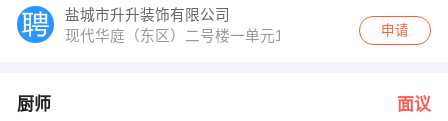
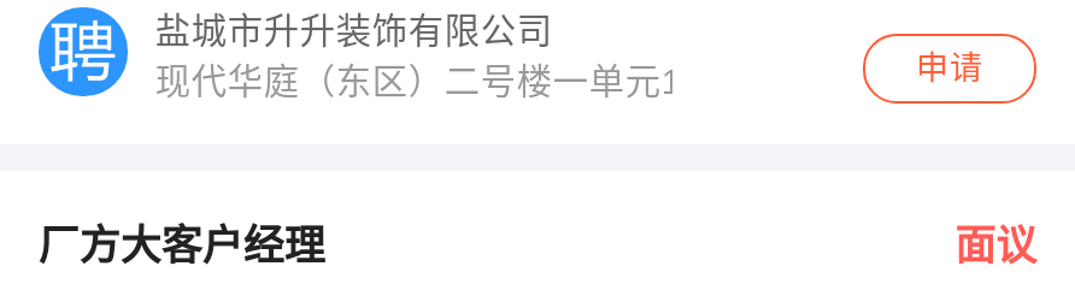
- 厨师
+ 厂方大客户经理
